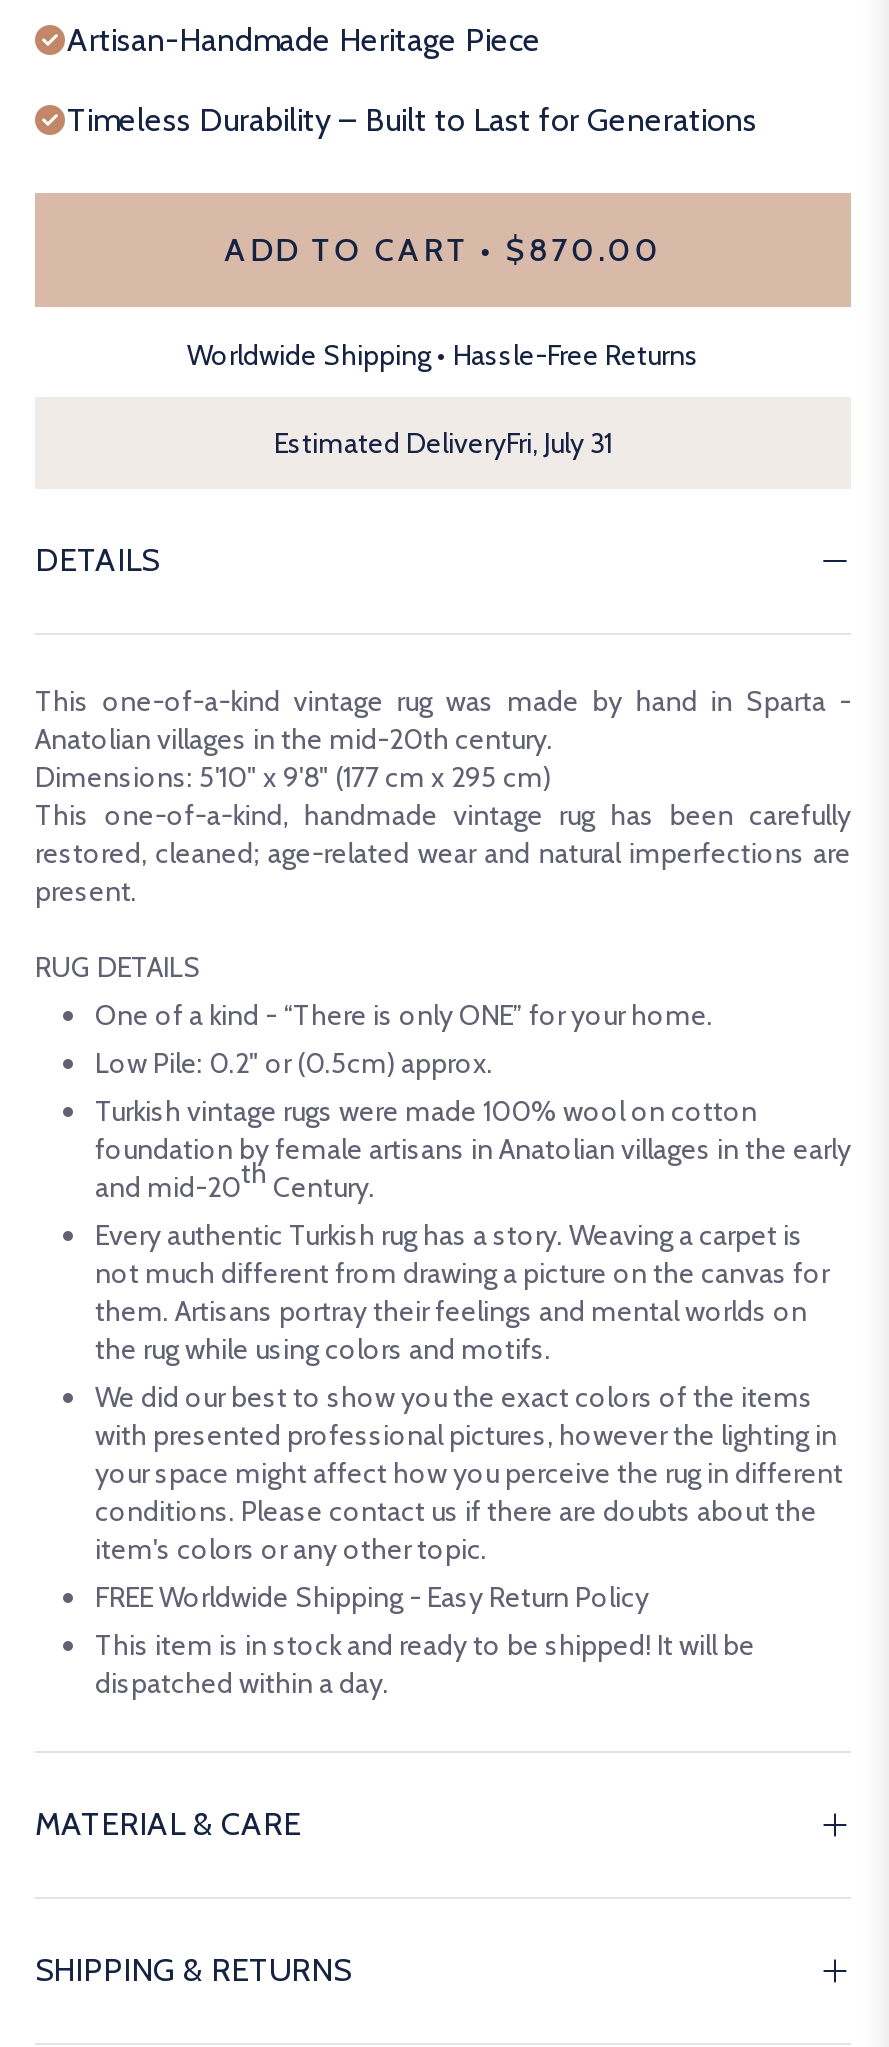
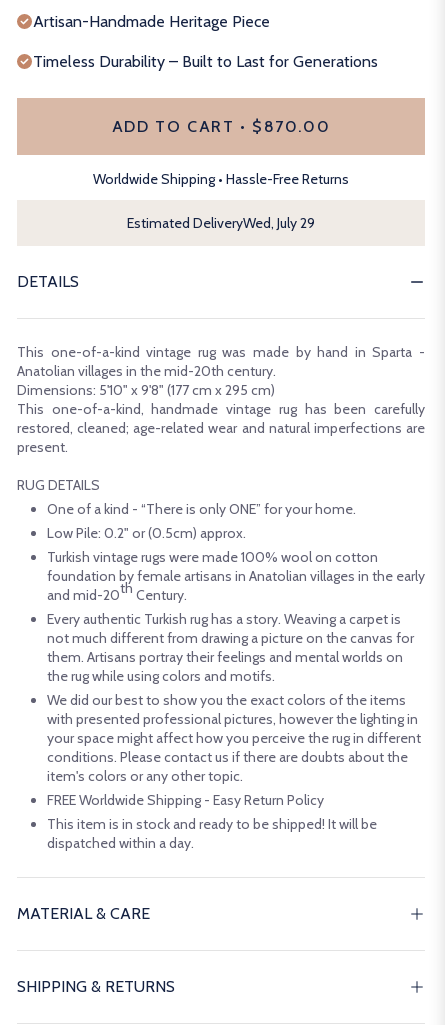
- Estimated DeliveryFri, July 31
+ Estimated DeliveryWed, July 29
